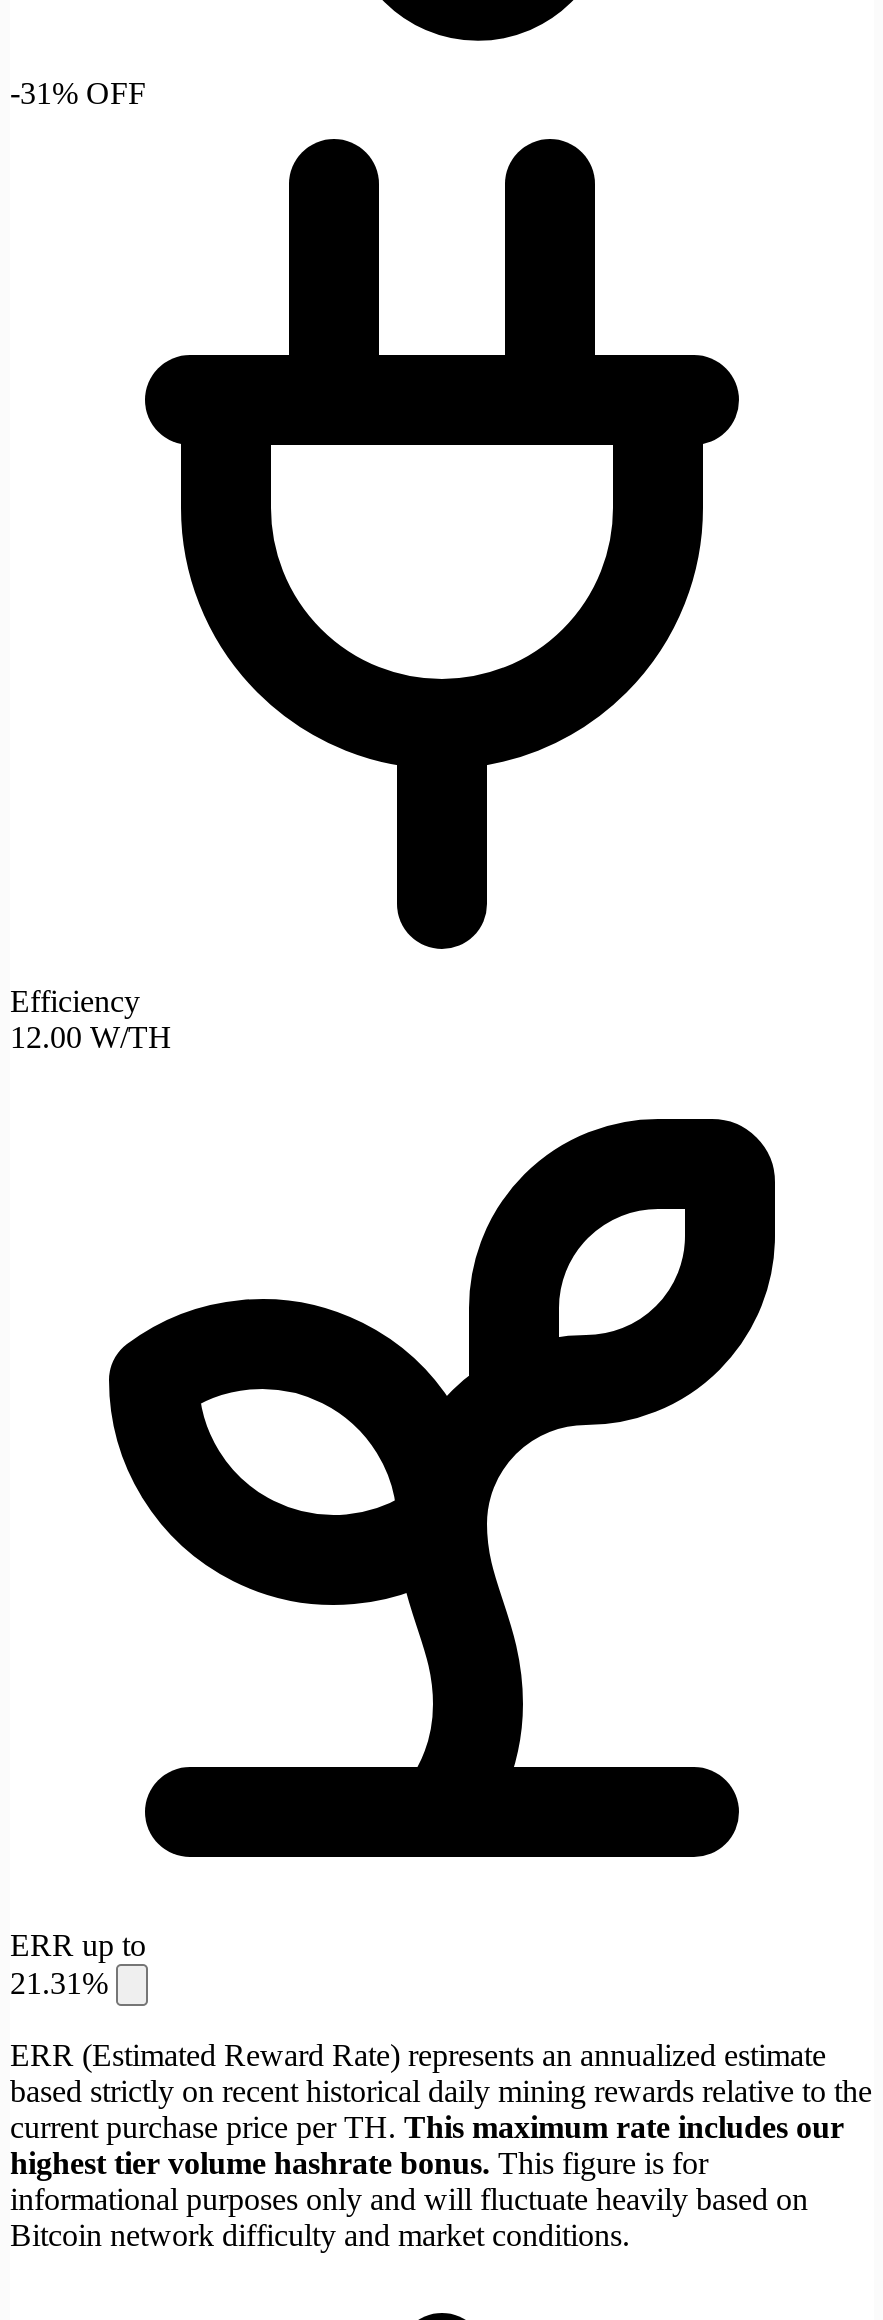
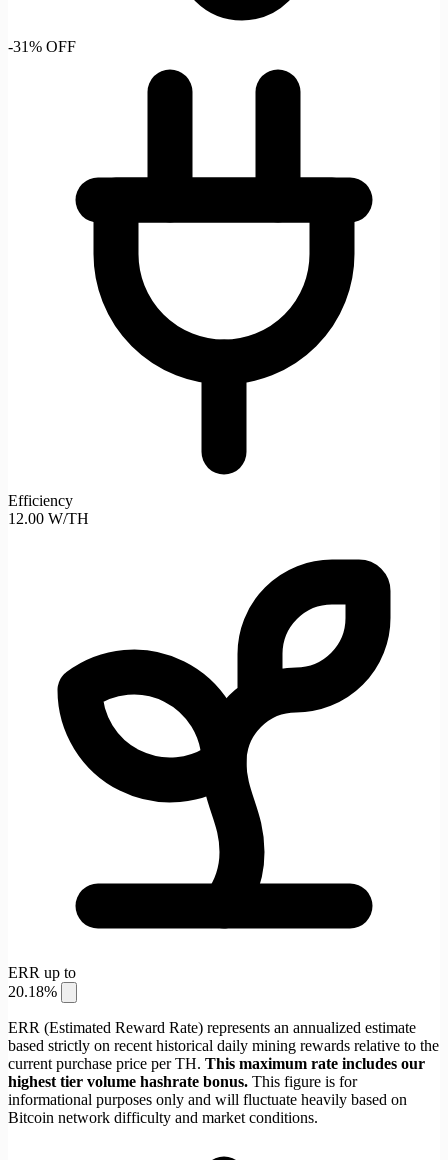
- 21.31%
+ 20.18%
